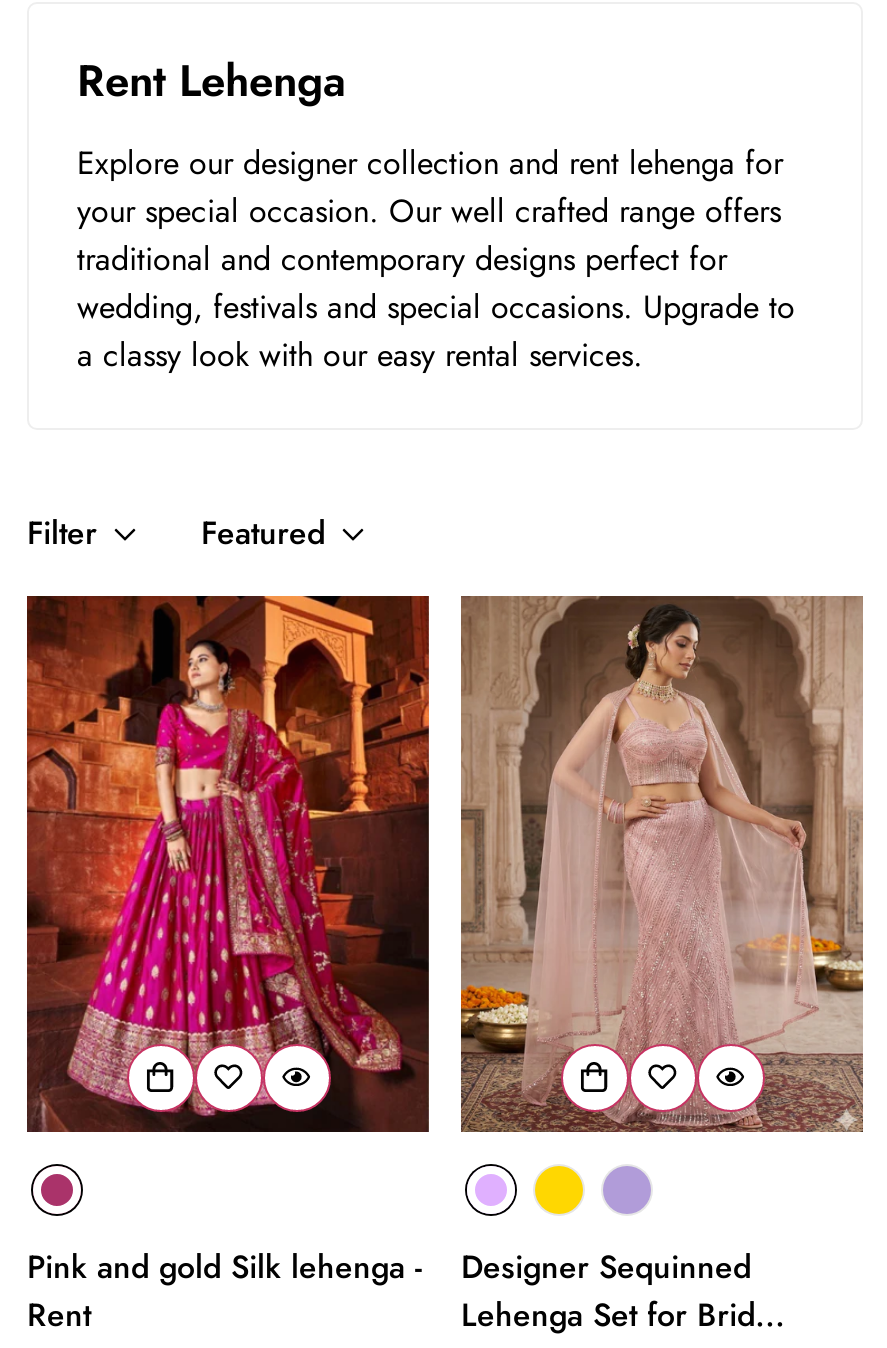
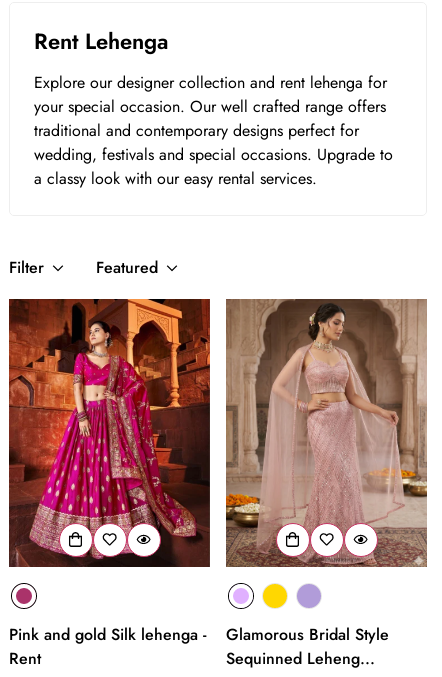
- Designer Sequinned
- Lehenga Set for Brid...
+ Glamorous Bridal Style
+ Sequinned Leheng...
